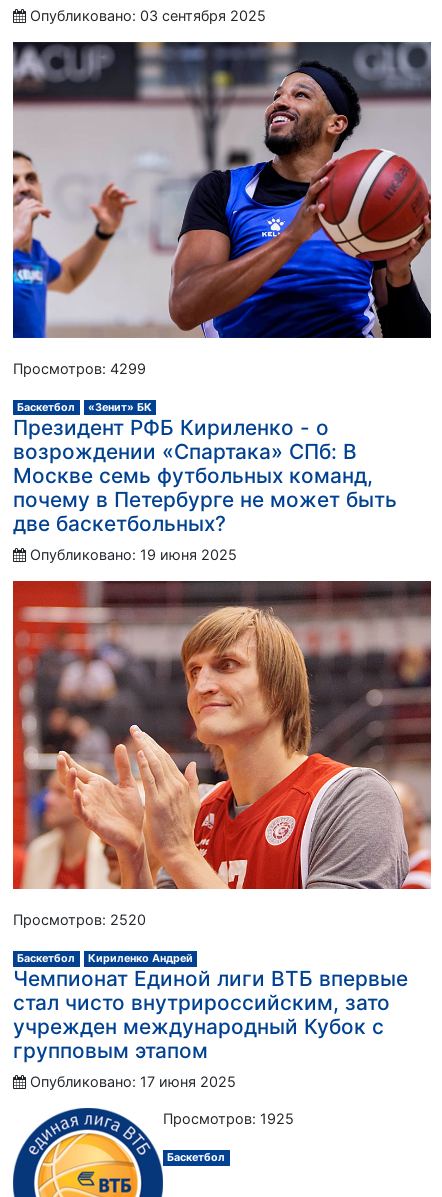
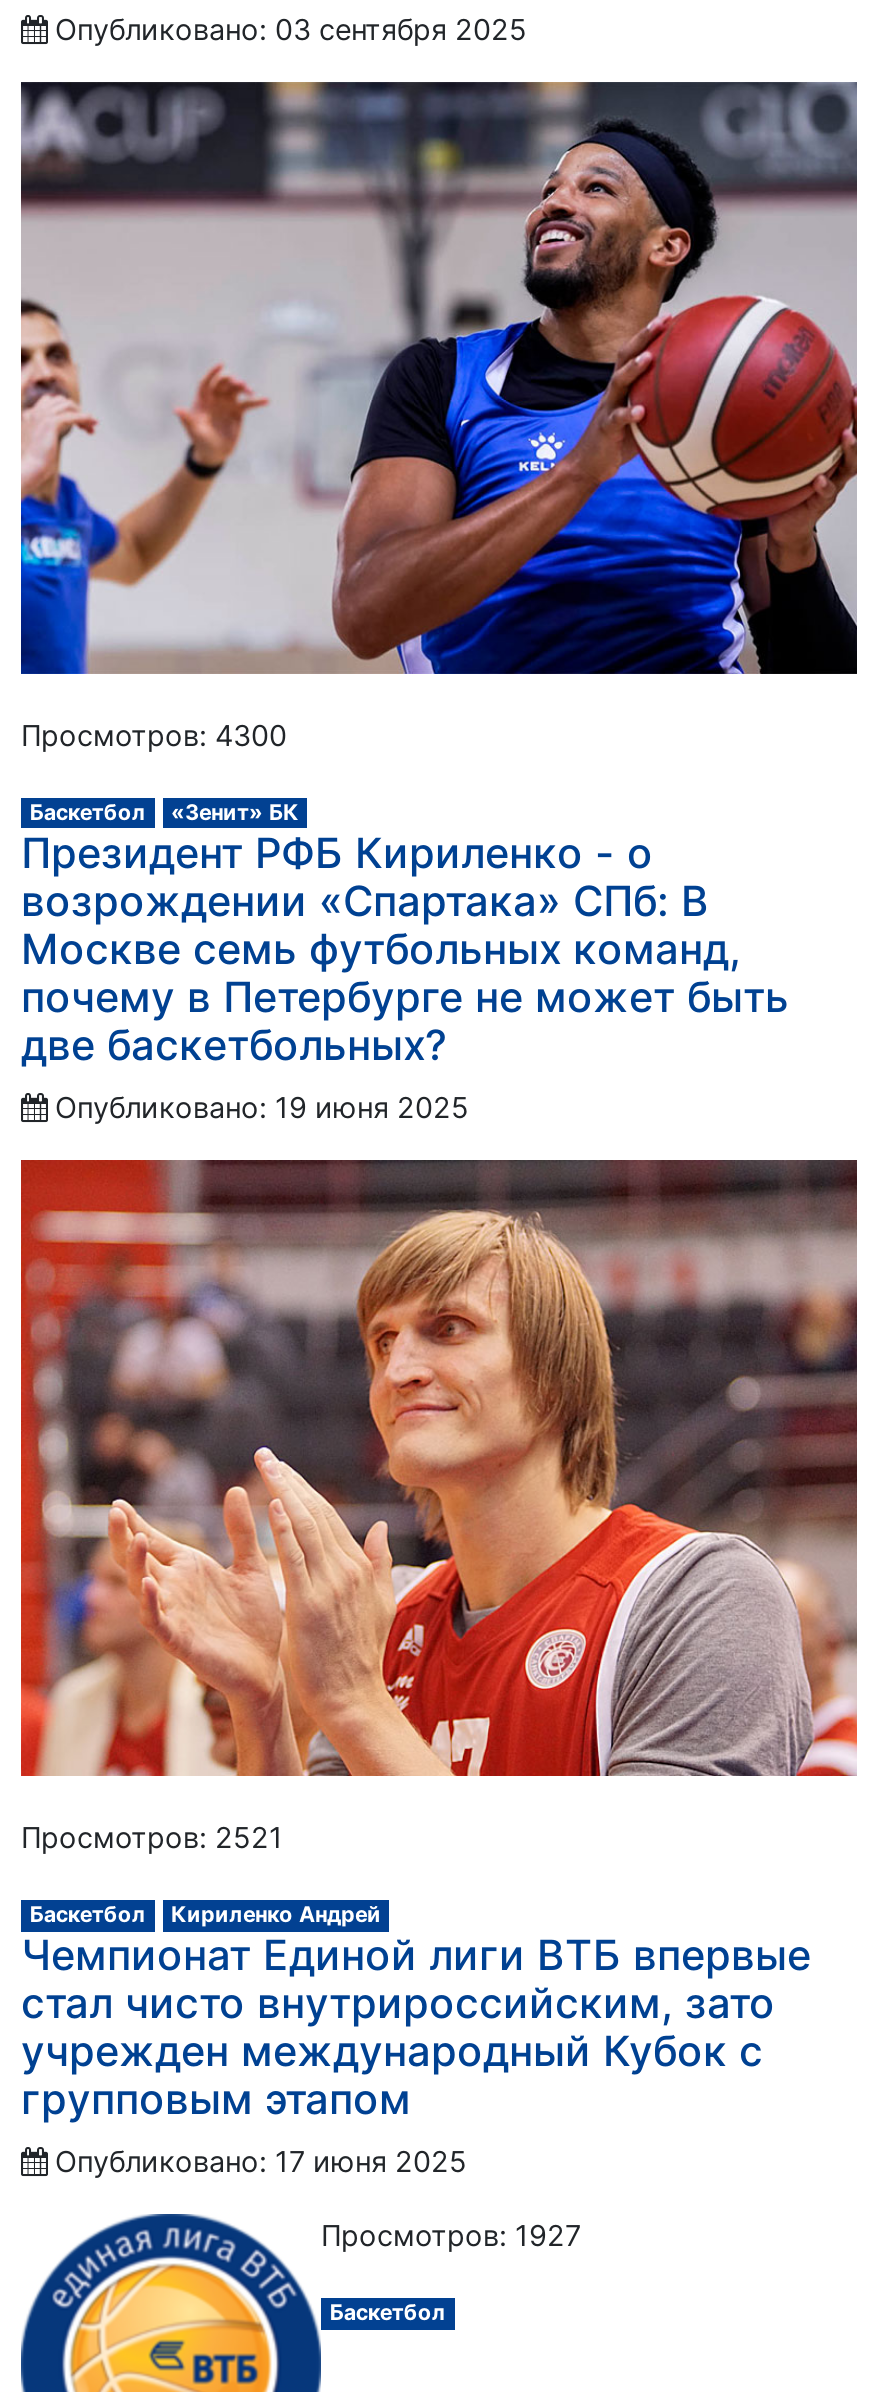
- Просмотров: 4299
+ Просмотров: 4300

- Просмотров: 2520
+ Просмотров: 2521

- Просмотров: 1925
+ Просмотров: 1927
